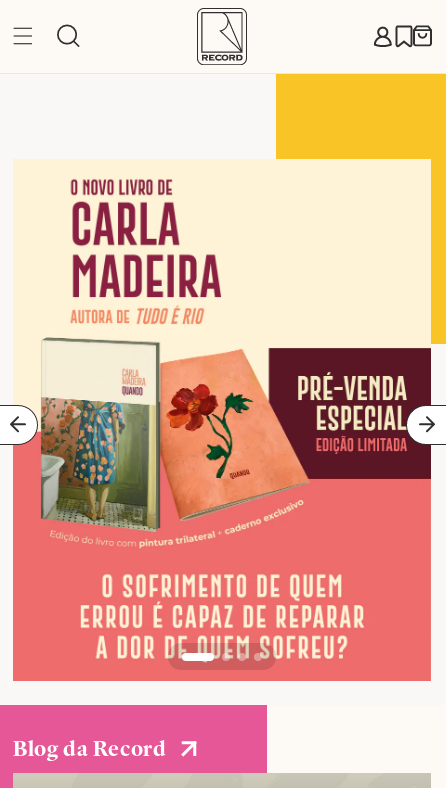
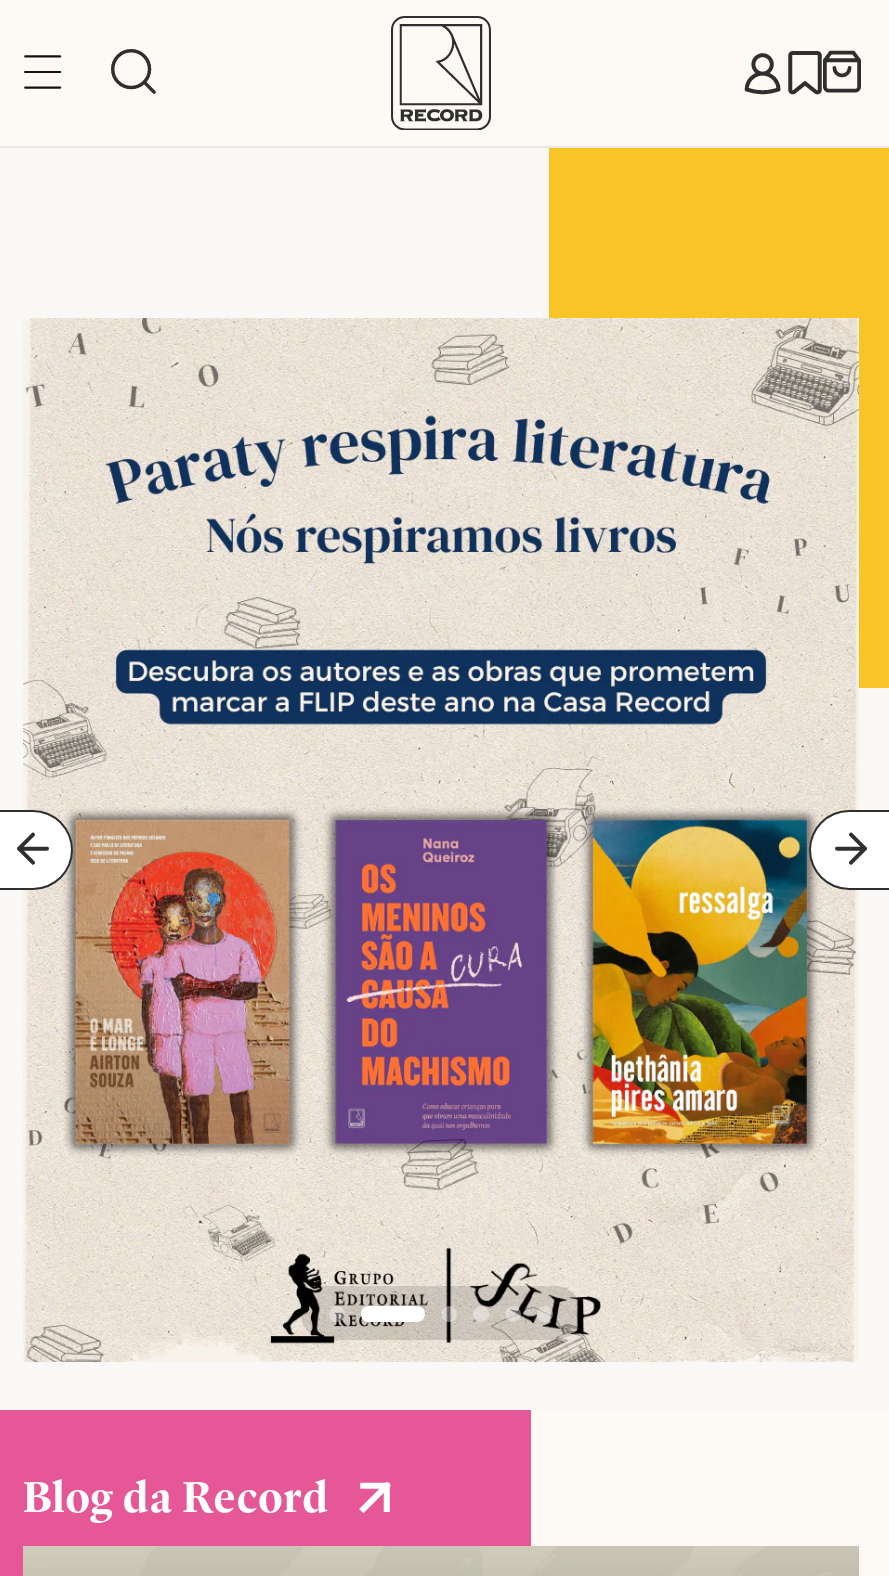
- [image]
+ [image]
